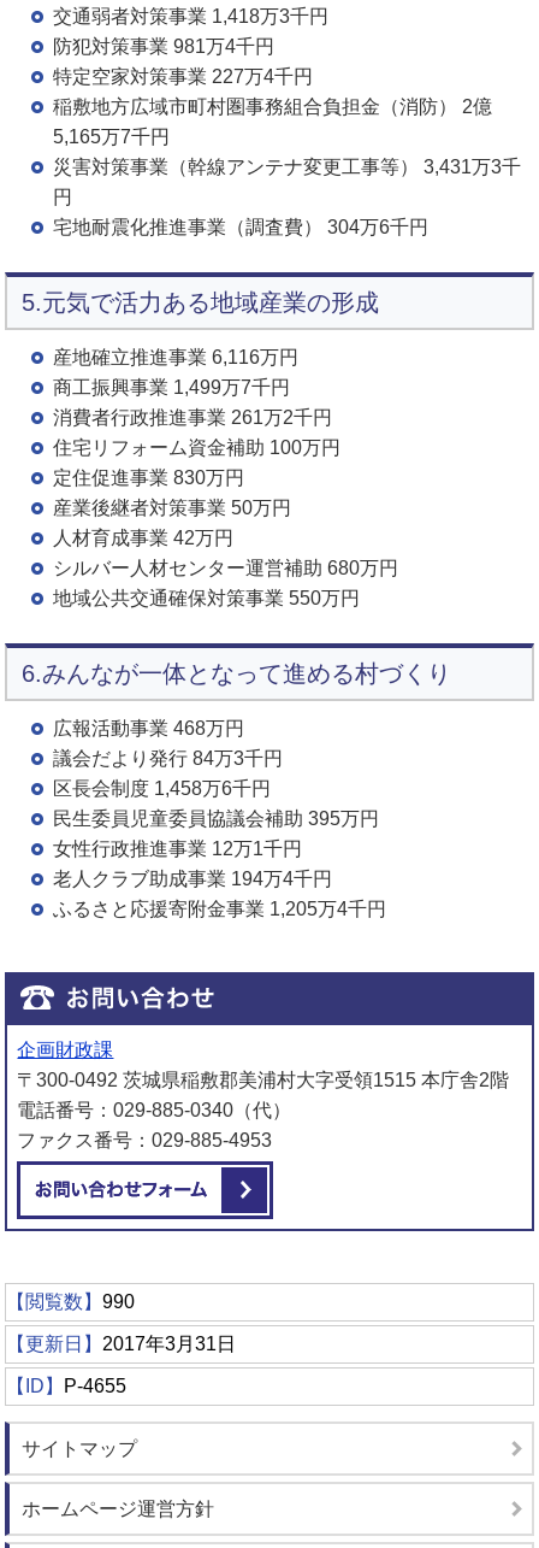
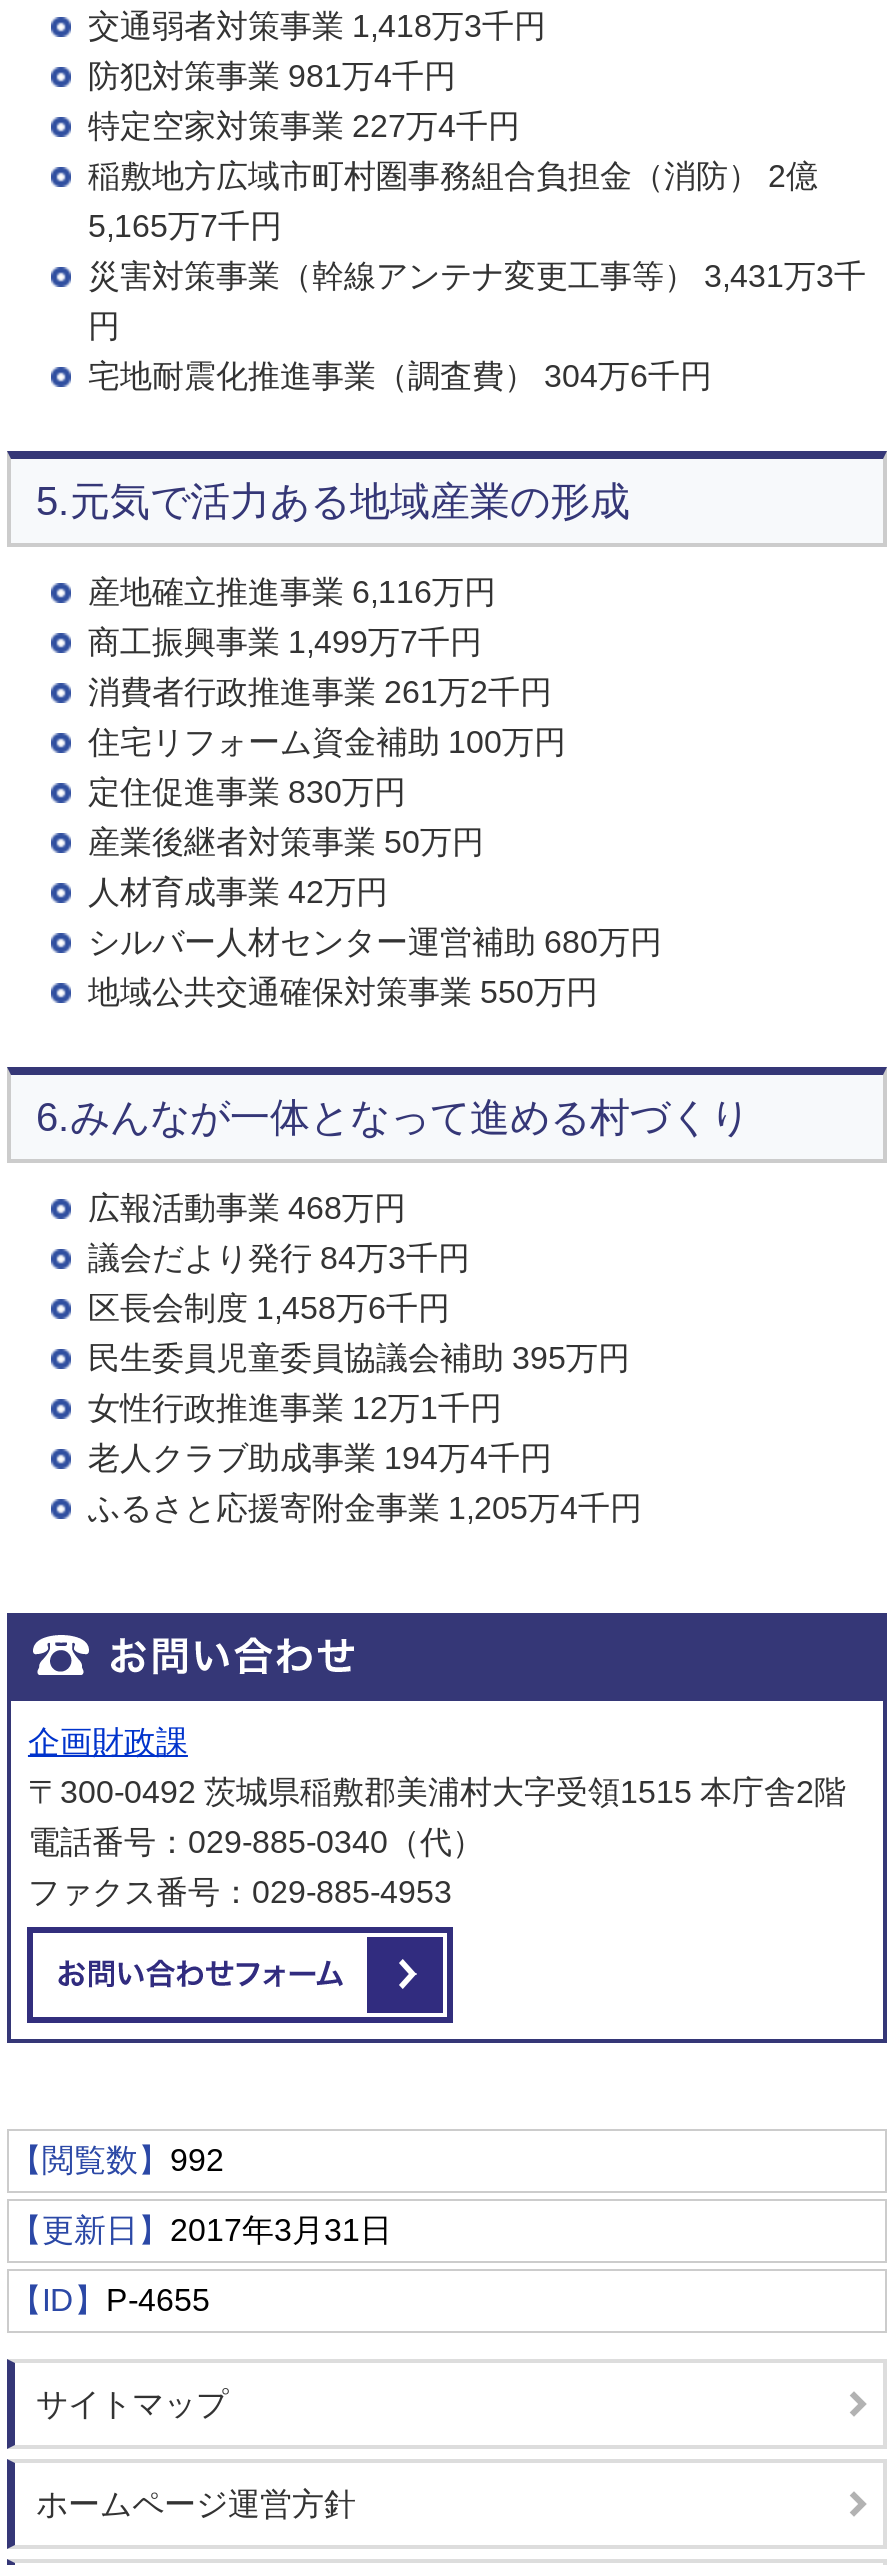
- 【閲覧数】990
+ 【閲覧数】992
